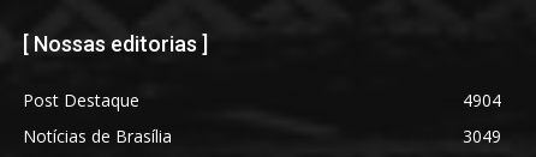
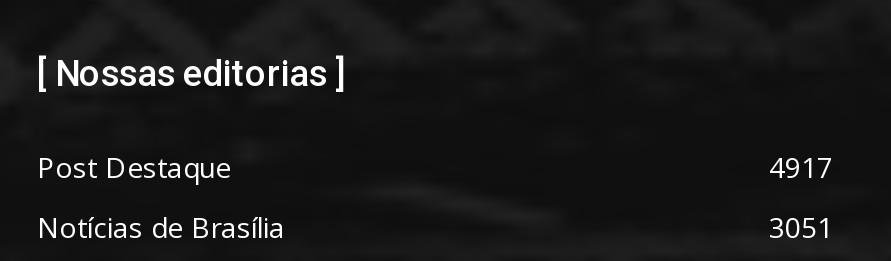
- 4904
+ 4917

- 3049
+ 3051
